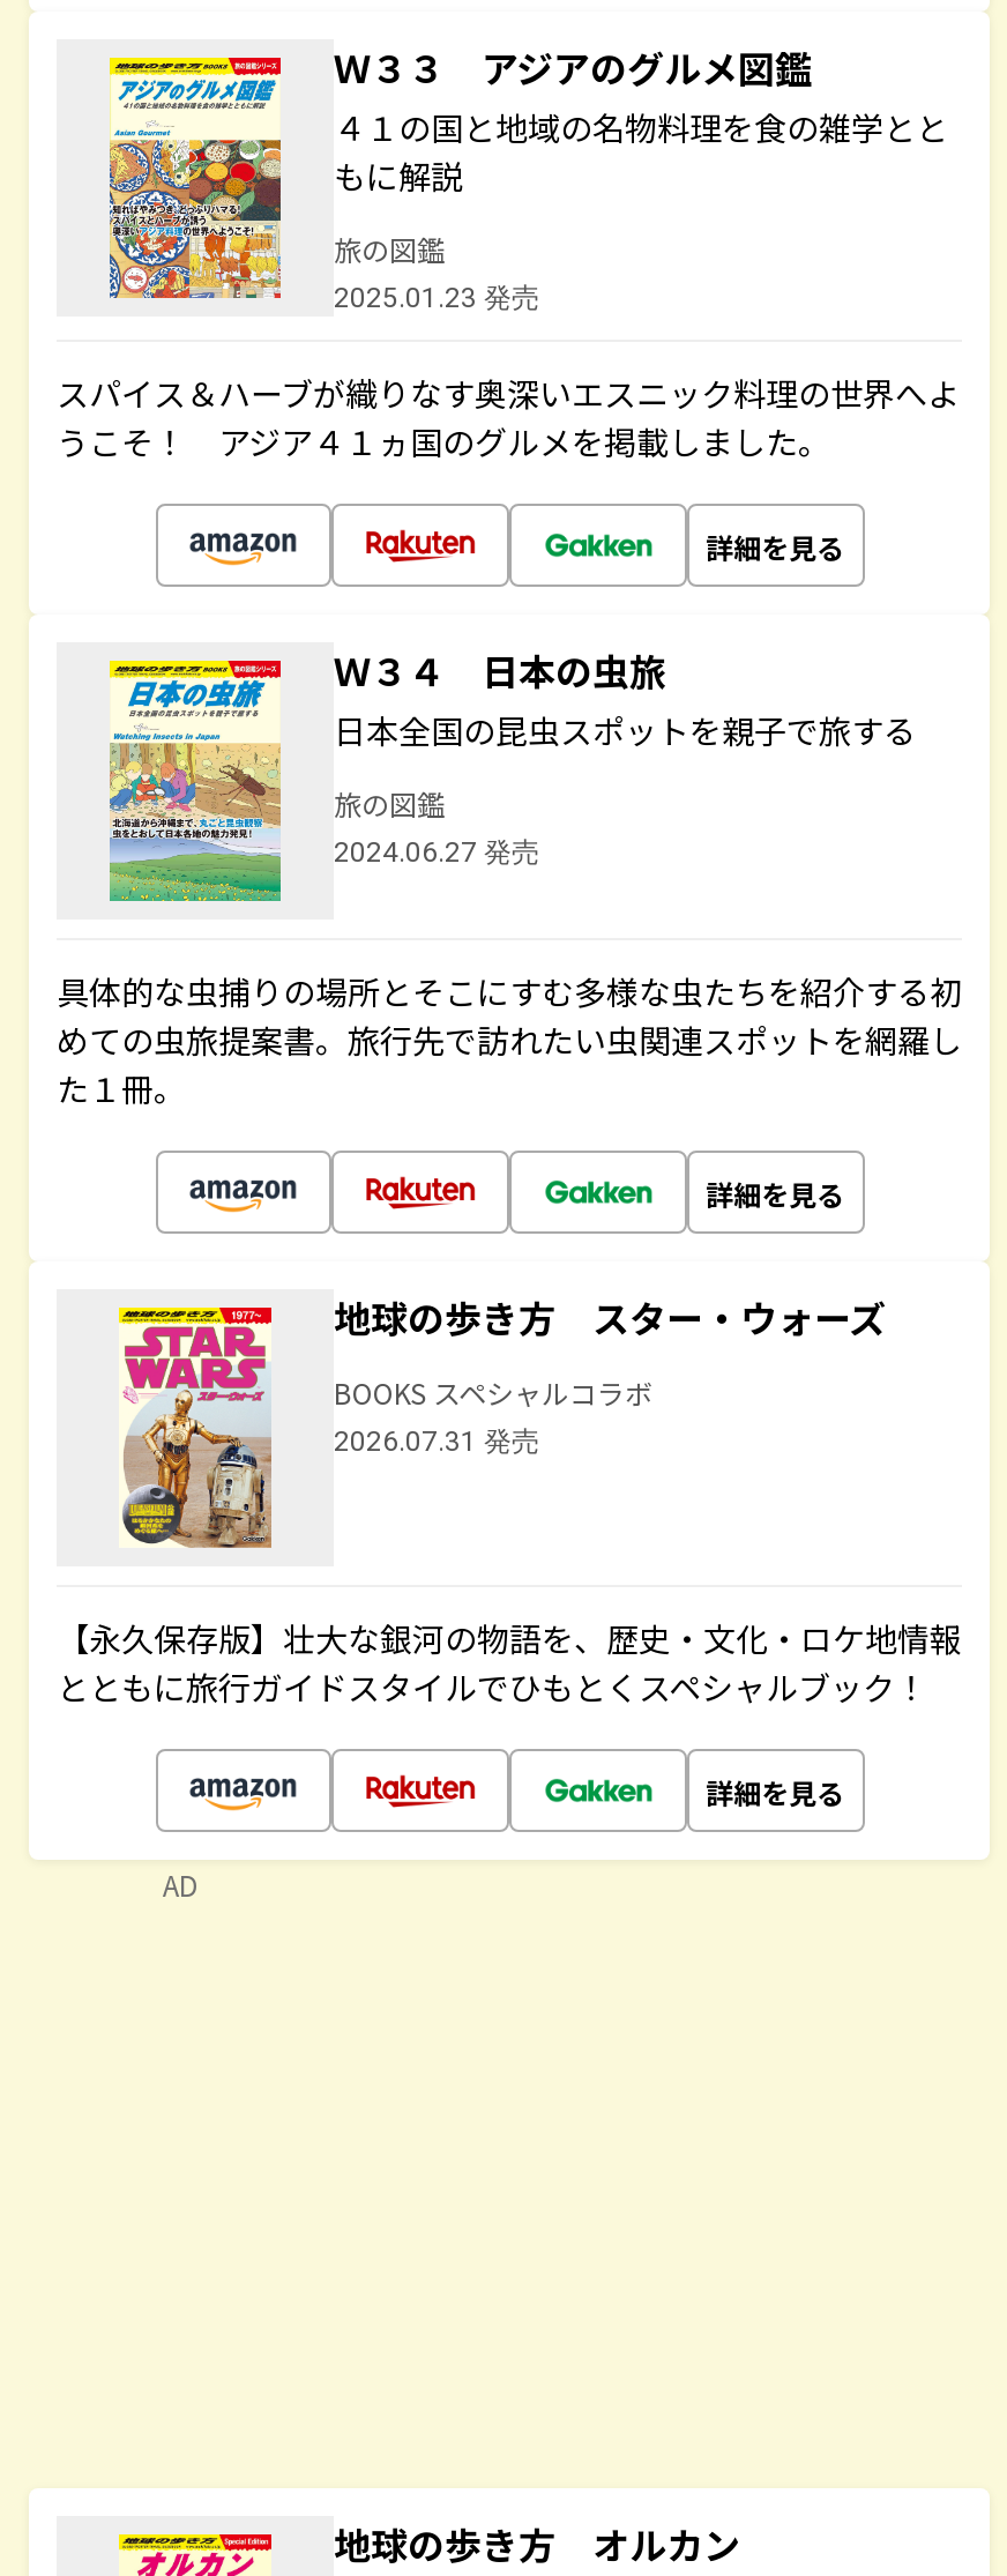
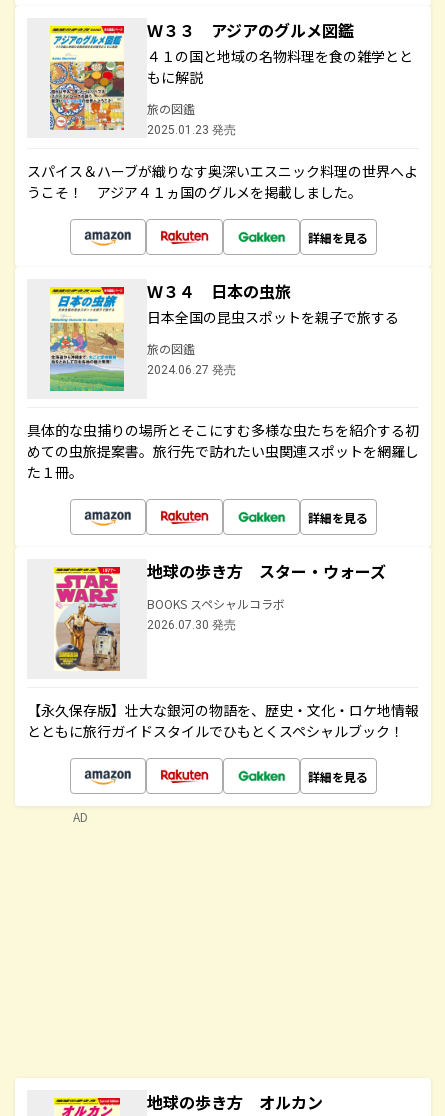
- 2026.07.31 発売
+ 2026.07.30 発売
